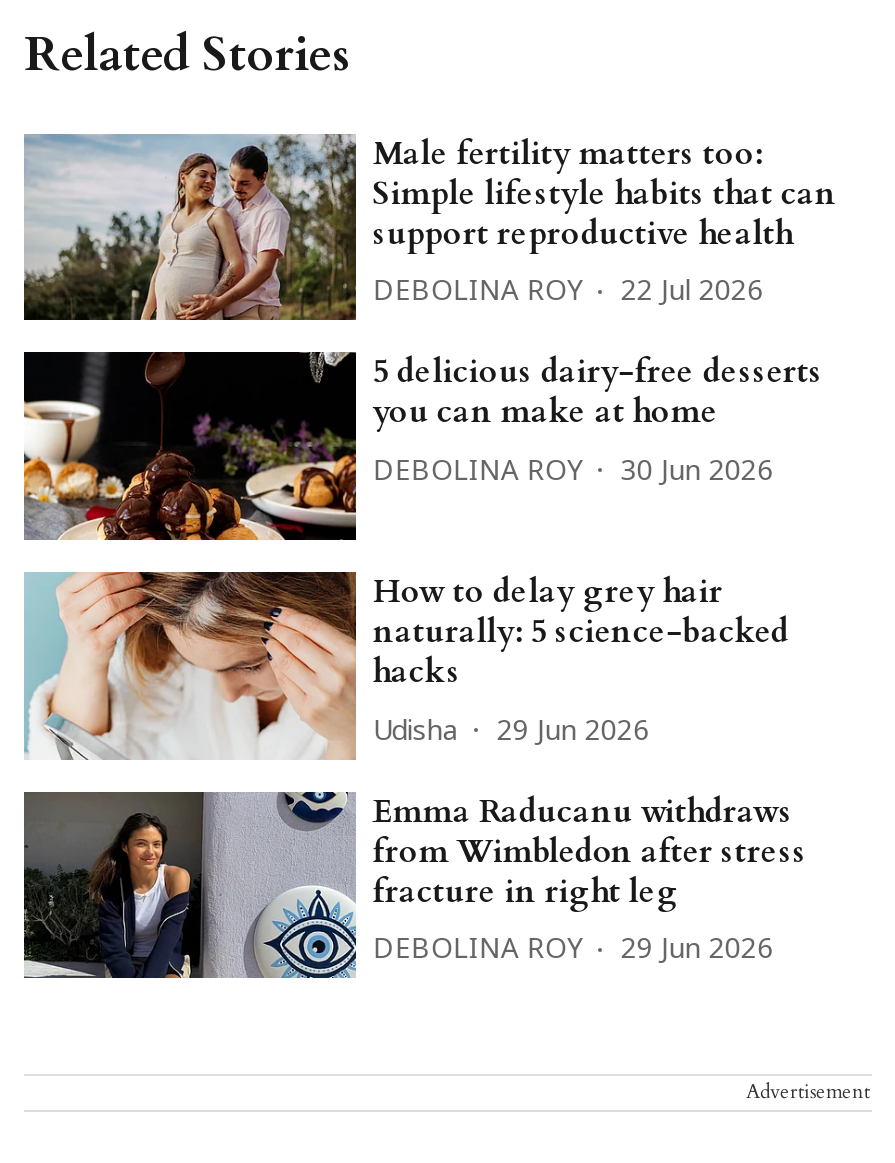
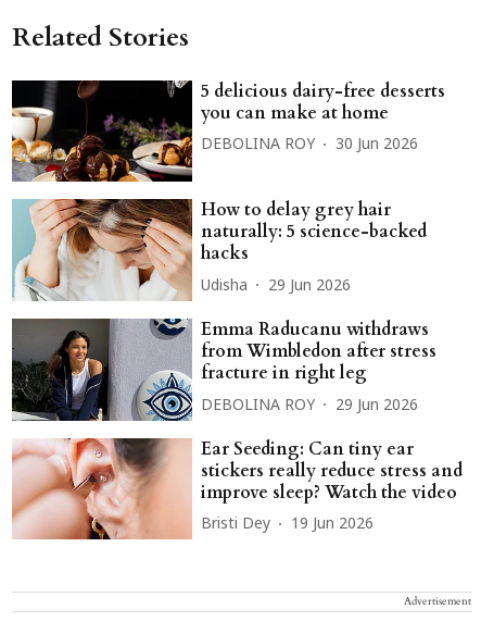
- [image]
- Male fertility matters too:
- Simple lifestyle habits that can
- support reproductive health
- DEBOLINA ROY
- 22 Jul 2026

moved up: [image] | 5 delicious dairy-free desserts | you can make at home | ... | DEBOLINA ROY | 29 Jun 2026

+ [image]
+ Ear Seeding: Can tiny ear
+ stickers really reduce stress and
+ improve sleep? Watch the video
+ Bristi Dey
+ 19 Jun 2026
